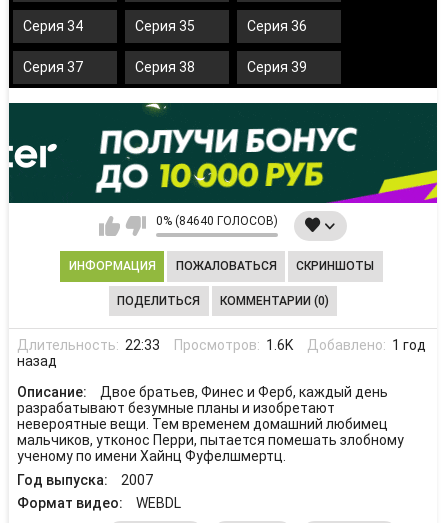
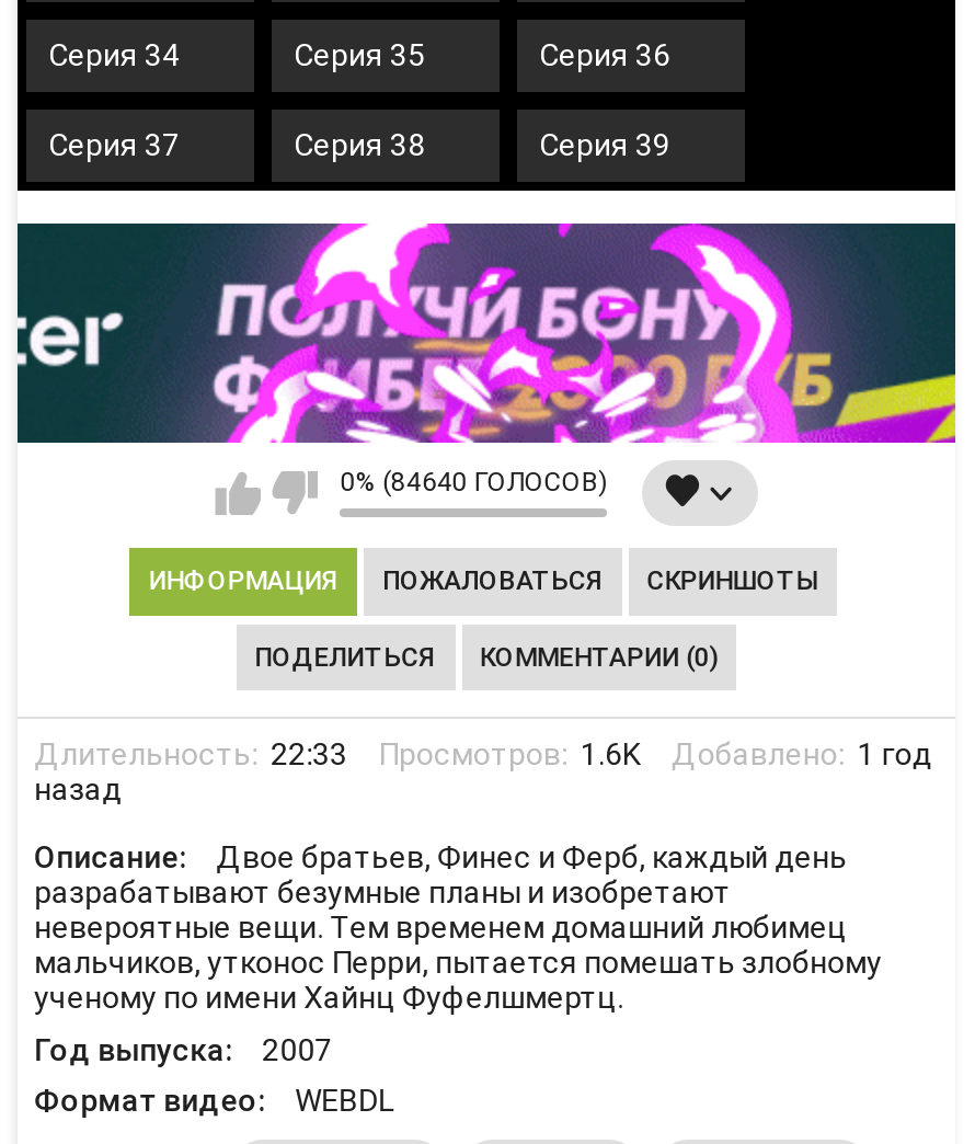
- [image]
+ [image]
